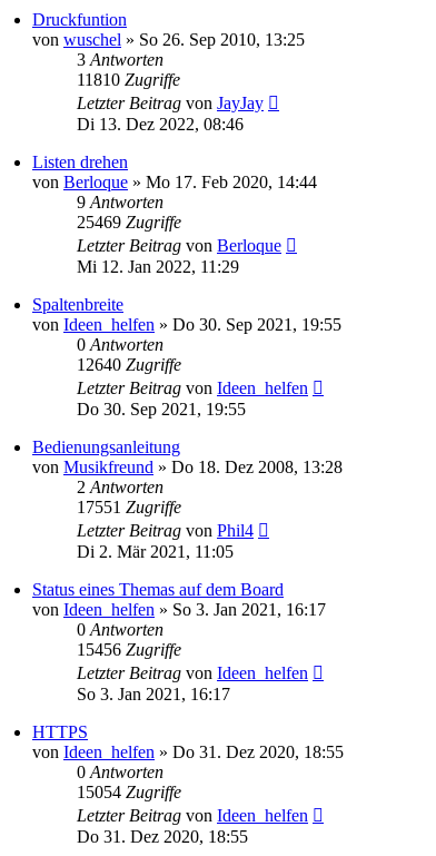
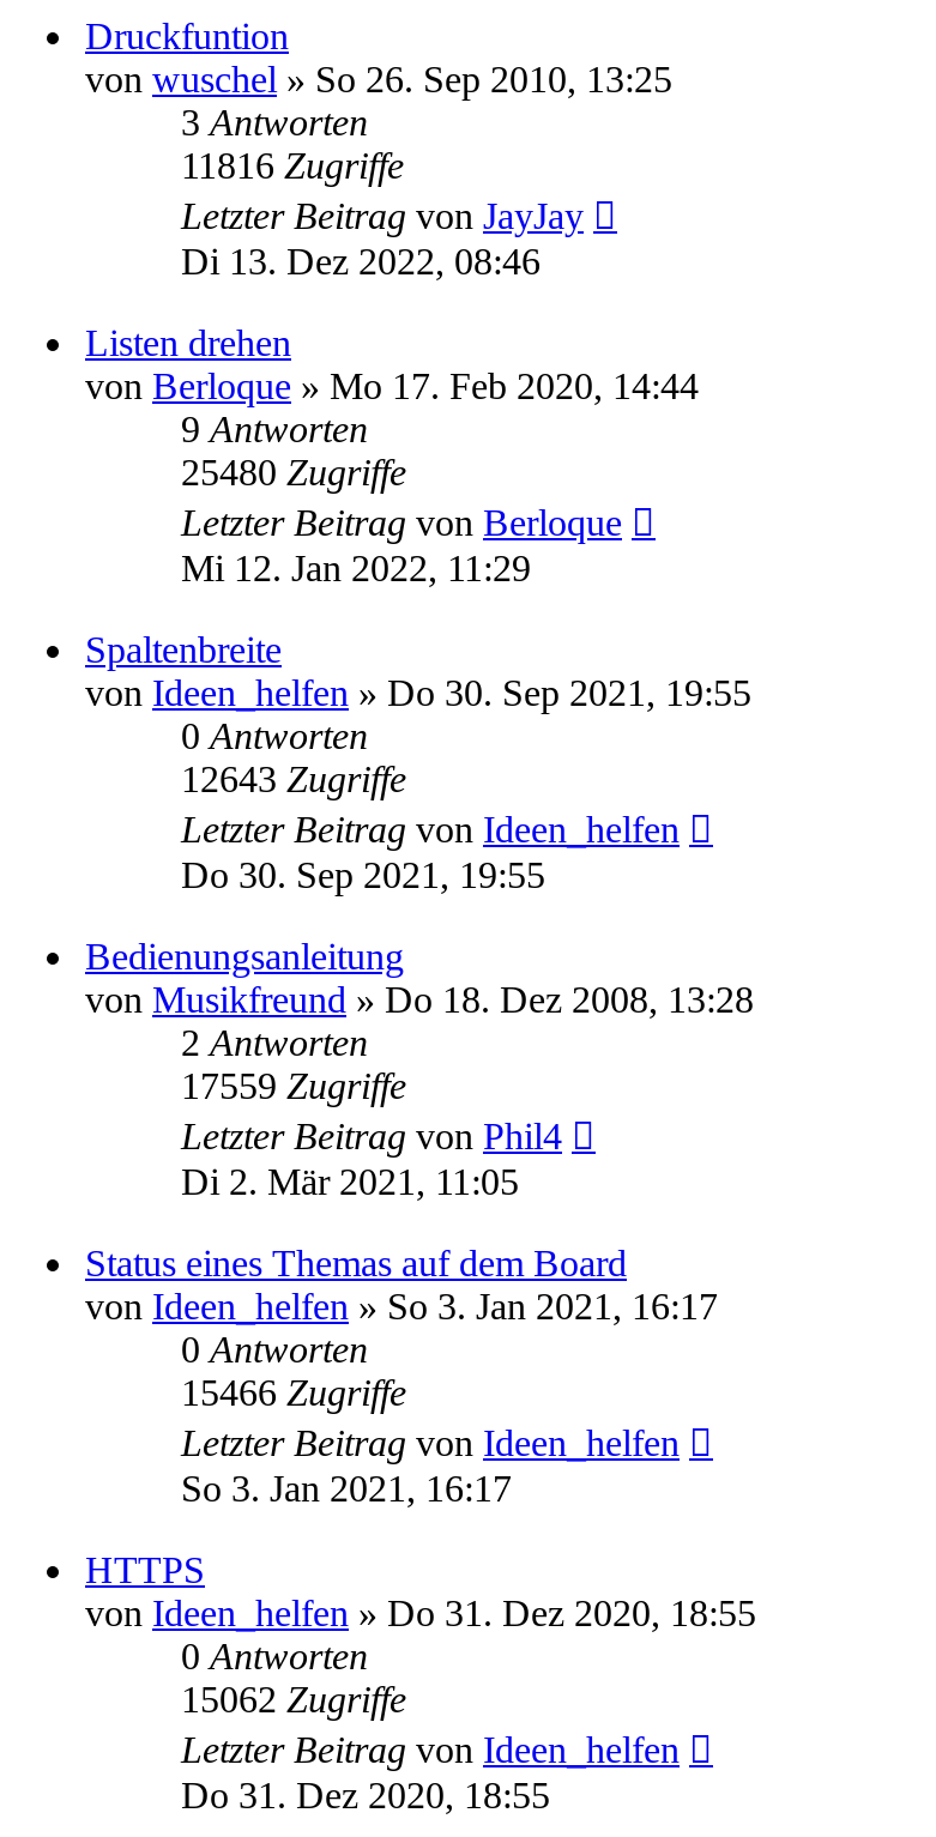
- 11810 Zugriffe
+ 11816 Zugriffe

- 25469 Zugriffe
+ 25480 Zugriffe

- 12640 Zugriffe
+ 12643 Zugriffe

- 17551 Zugriffe
+ 17559 Zugriffe

- 15456 Zugriffe
+ 15466 Zugriffe

- 15054 Zugriffe
+ 15062 Zugriffe
